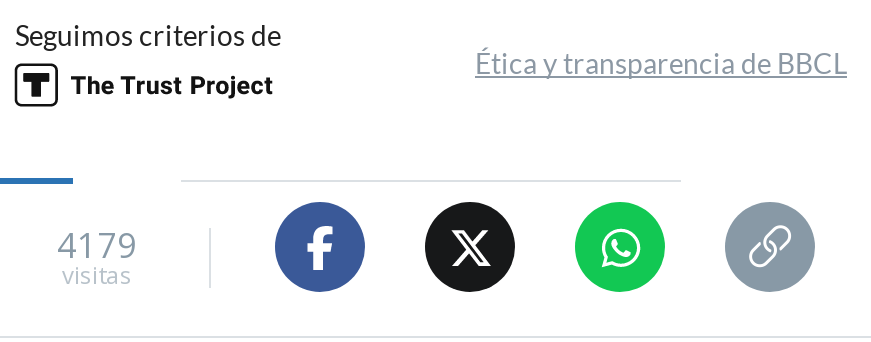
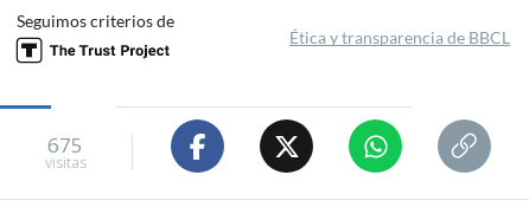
- 4179
+ 675
